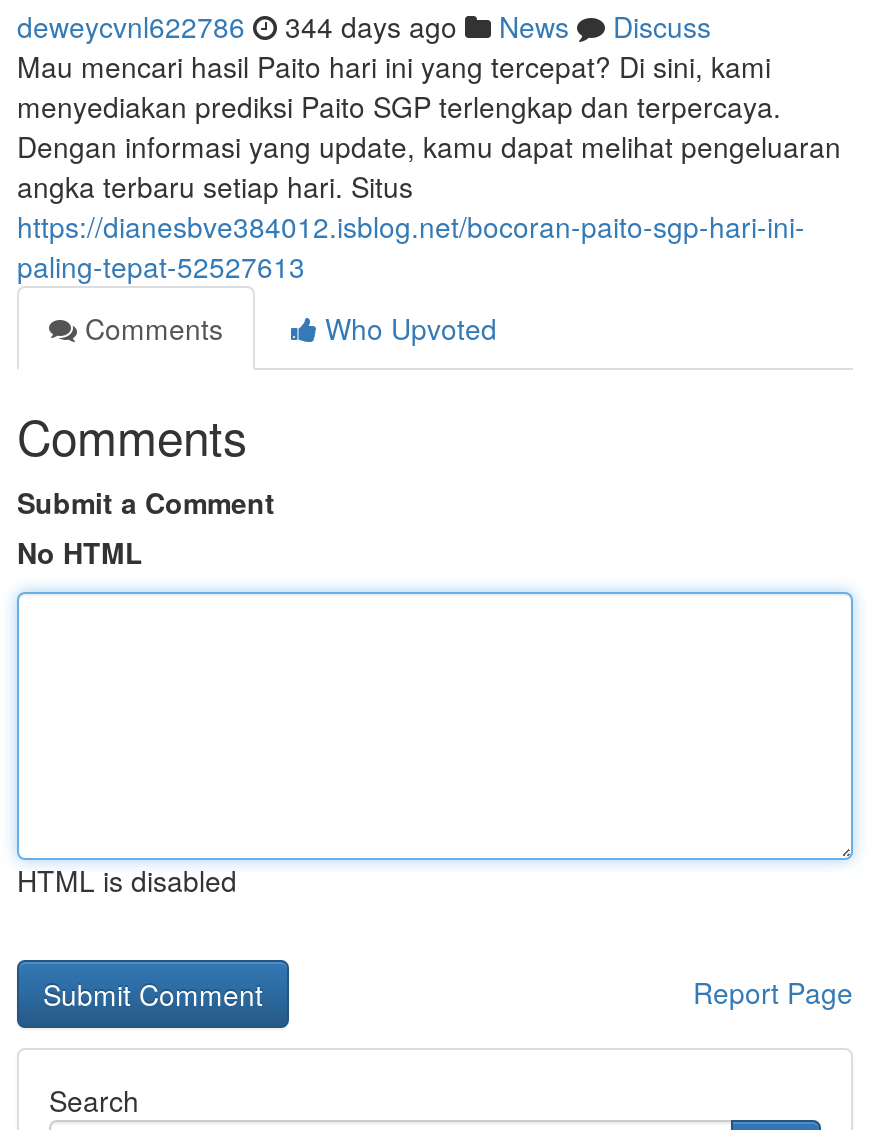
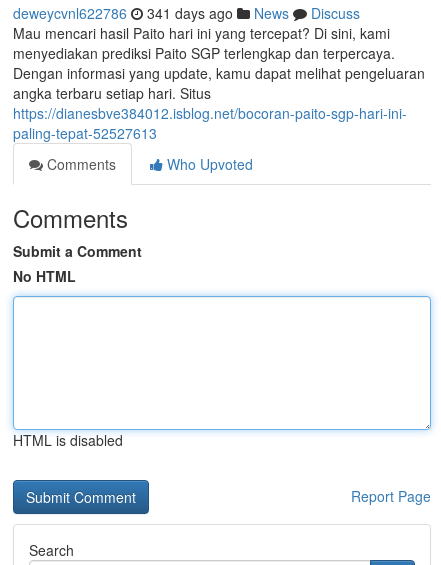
- deweycvnl622786 344 days ago News Discuss
+ deweycvnl622786 341 days ago News Discuss
